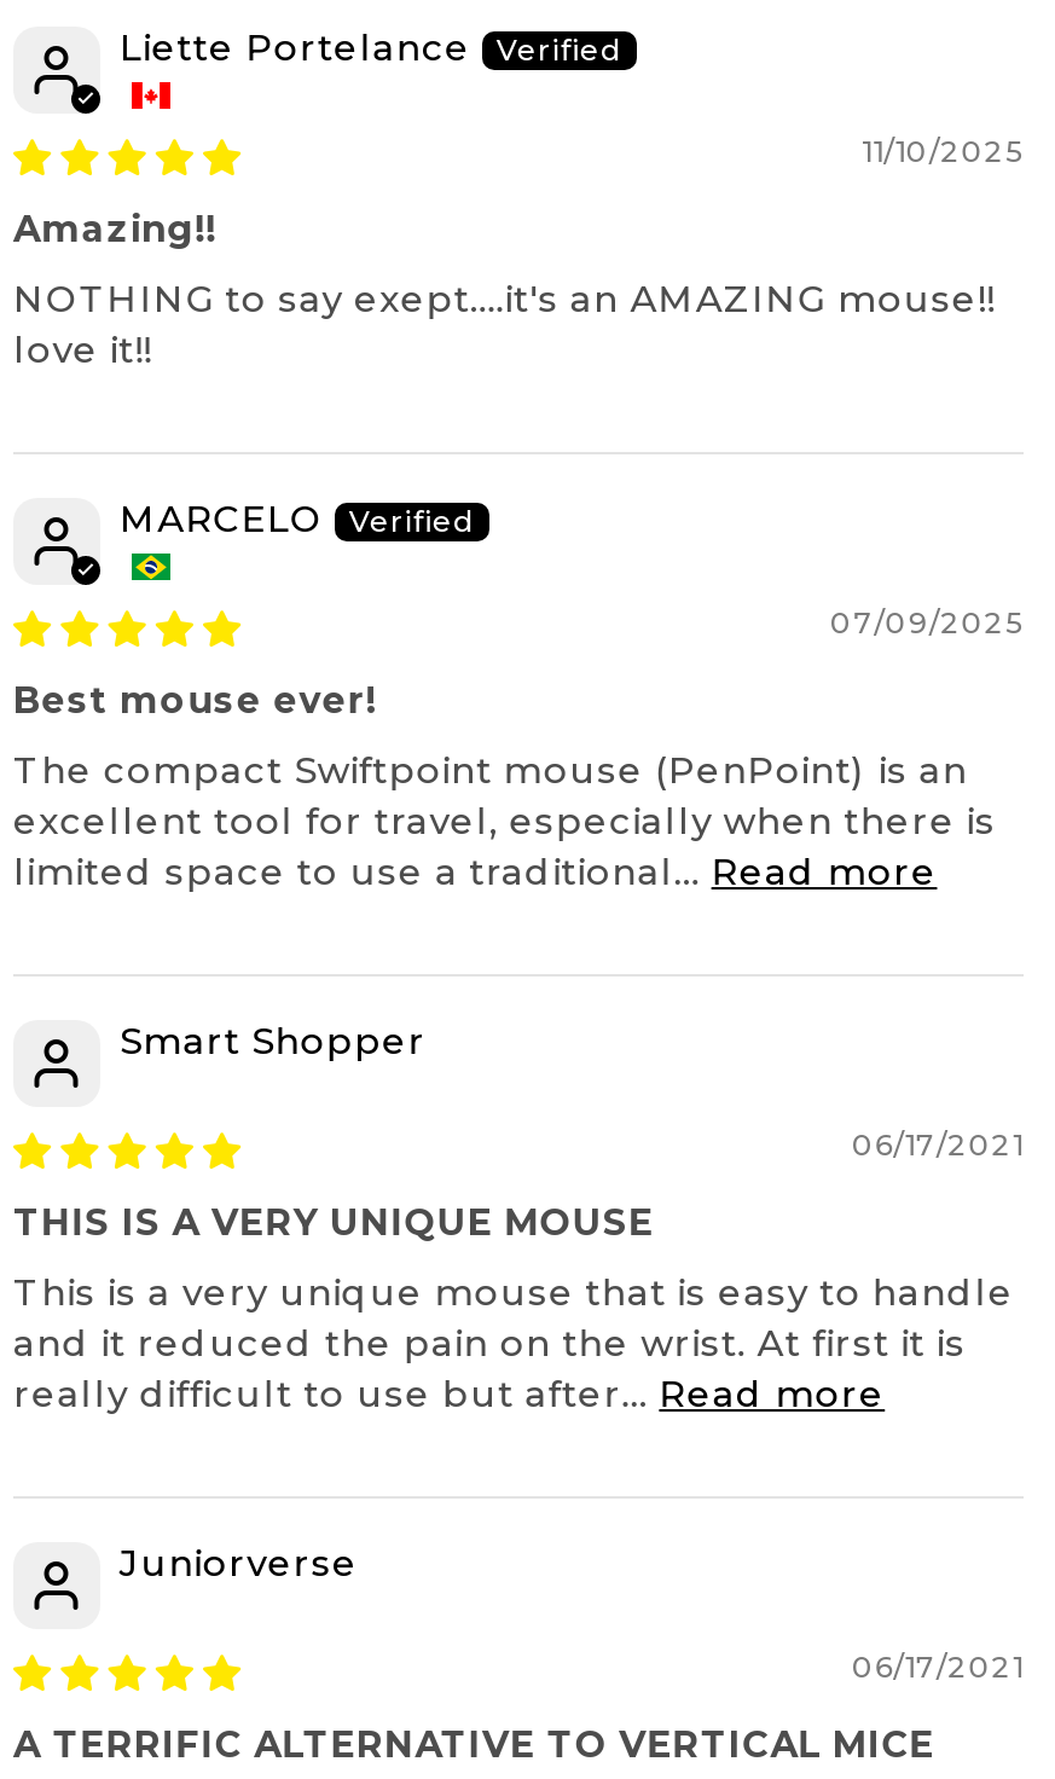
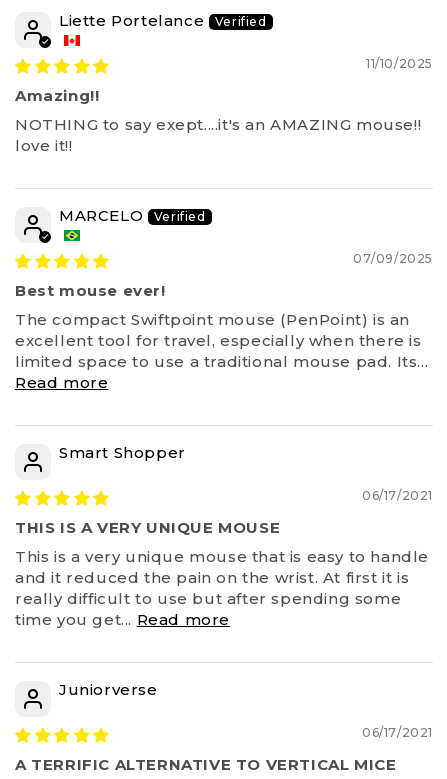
- limited space to use a traditional... Read more
+ limited space to use a traditional mouse pad. Its...
+ Read more

- really difficult to use but after... Read more
+ really difficult to use but after spending some
+ time you get... Read more
